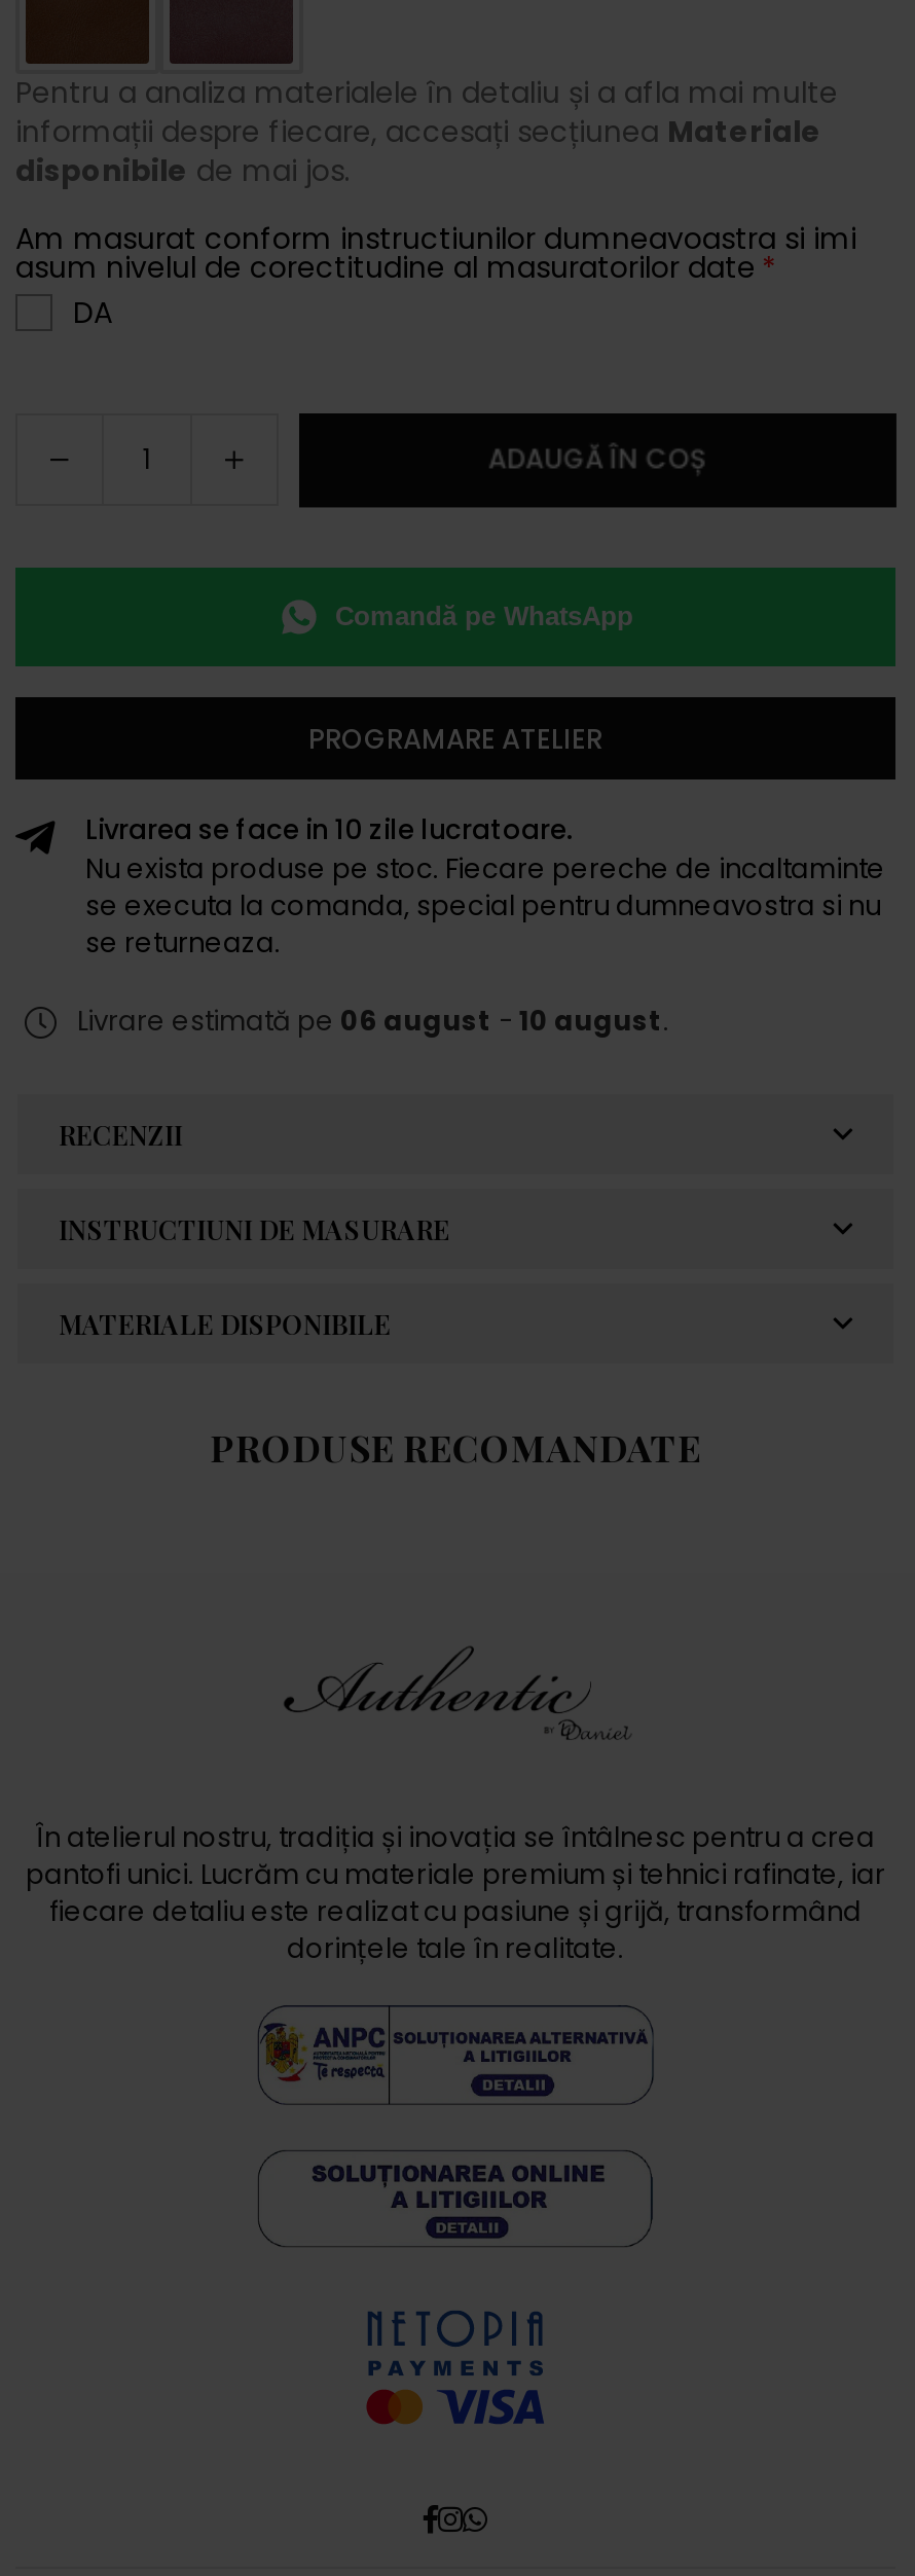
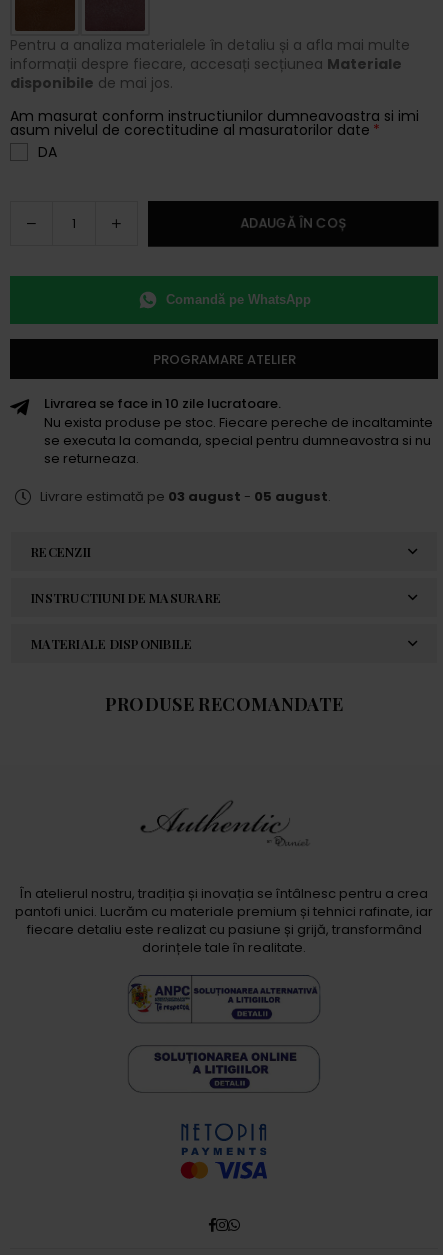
- Livrare estimată pe 06 august - 10 august.
+ Livrare estimată pe 03 august - 05 august.
